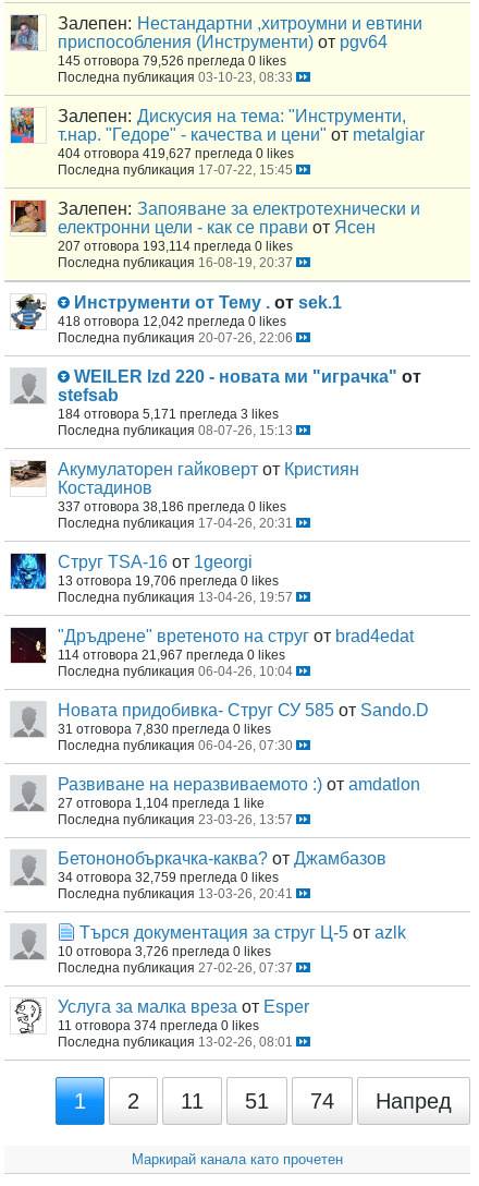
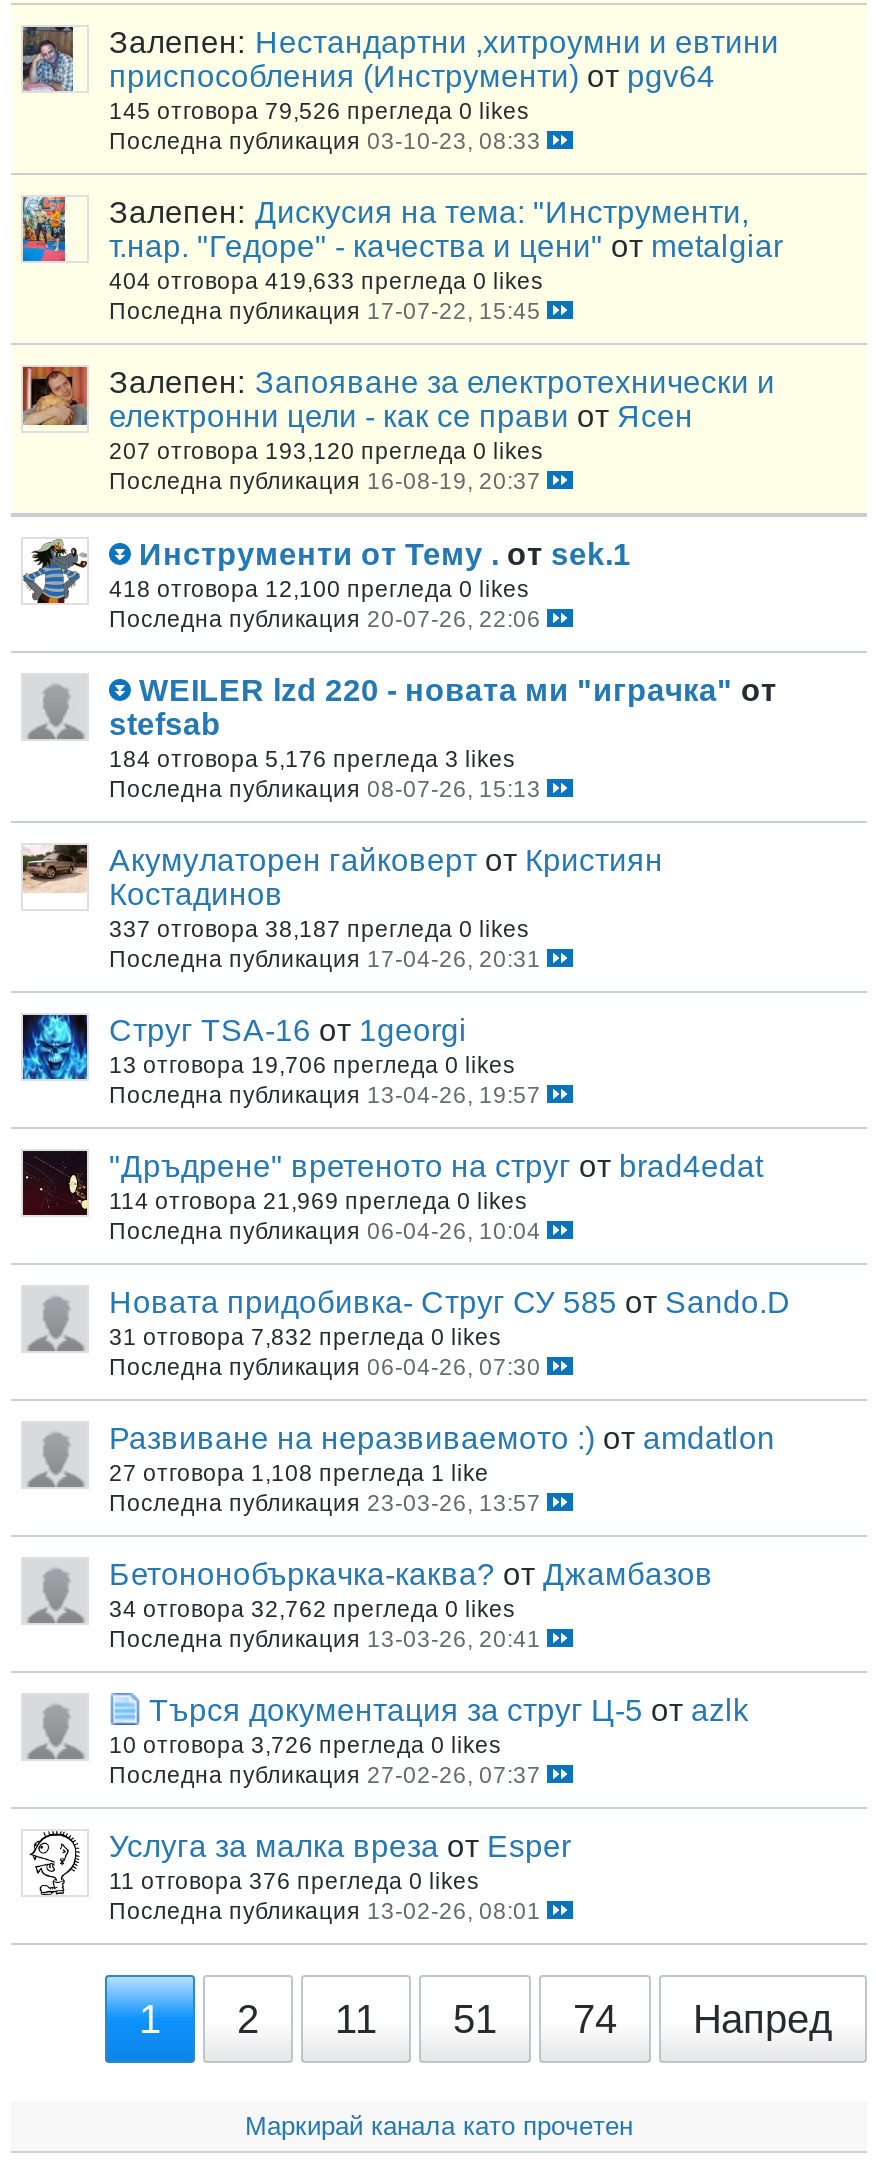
- 404 отговора 419,627 прегледа 0 likes
+ 404 отговора 419,633 прегледа 0 likes

- 207 отговора 193,114 прегледа 0 likes
+ 207 отговора 193,120 прегледа 0 likes

- 418 отговора 12,042 прегледа 0 likes
+ 418 отговора 12,100 прегледа 0 likes

- 184 отговора 5,171 прегледа 3 likes
+ 184 отговора 5,176 прегледа 3 likes

- 337 отговора 38,186 прегледа 0 likes
+ 337 отговора 38,187 прегледа 0 likes

- 114 отговора 21,967 прегледа 0 likes
+ 114 отговора 21,969 прегледа 0 likes

- 31 отговора 7,830 прегледа 0 likes
+ 31 отговора 7,832 прегледа 0 likes

- 27 отговора 1,104 прегледа 1 like
+ 27 отговора 1,108 прегледа 1 like

- 34 отговора 32,759 прегледа 0 likes
+ 34 отговора 32,762 прегледа 0 likes

- 11 отговора 374 прегледа 0 likes
+ 11 отговора 376 прегледа 0 likes
